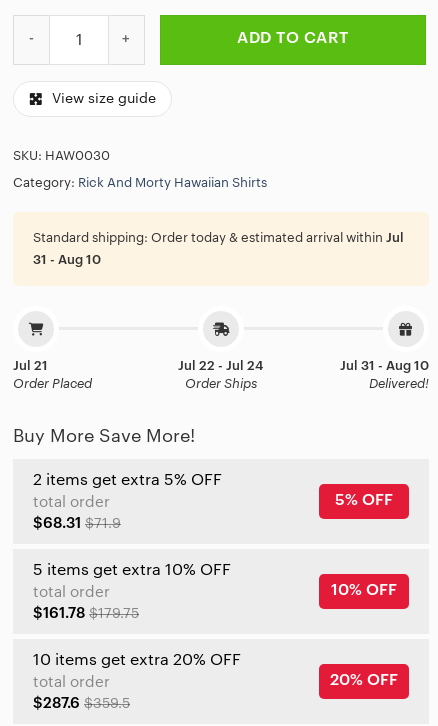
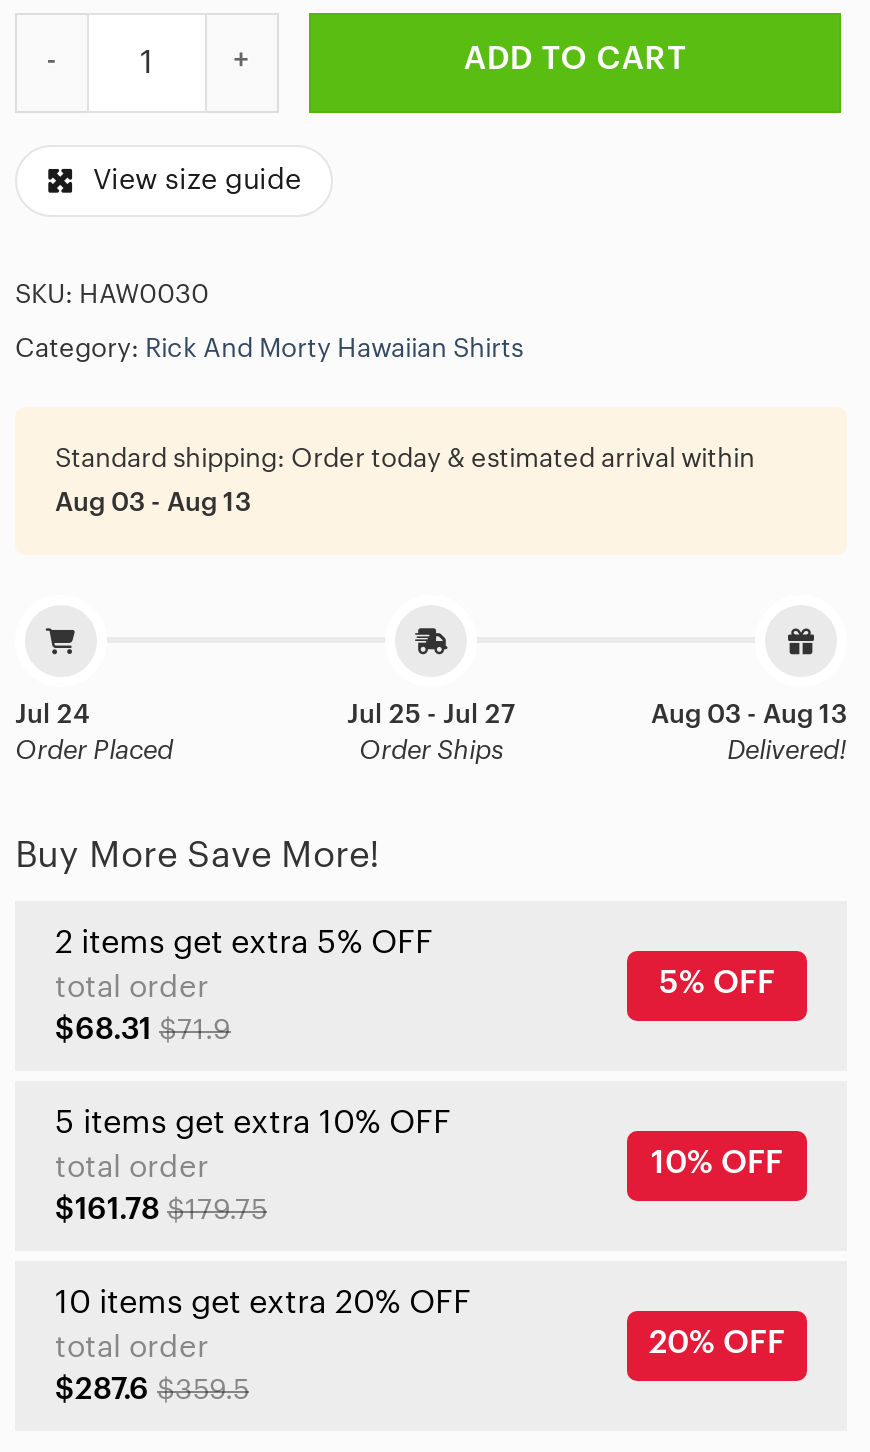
- Standard shipping: Order today & estimated arrival within Jul
+ Standard shipping: Order today & estimated arrival within

- 31 - Aug 10
+ Aug 03 - Aug 13

- Jul 21
+ Jul 24

- Jul 22 - Jul 24
+ Jul 25 - Jul 27

- Jul 31 - Aug 10
+ Aug 03 - Aug 13
